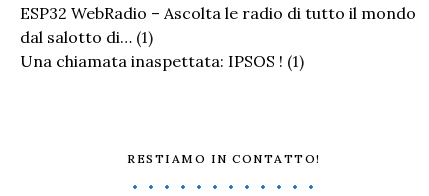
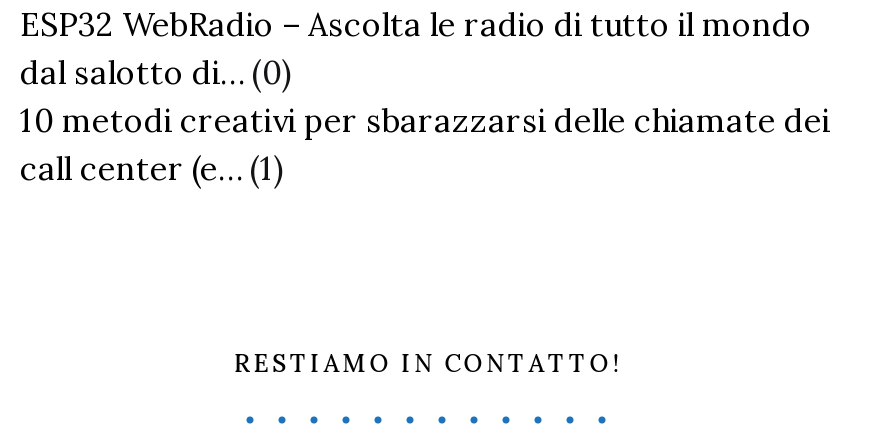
- dal salotto di… (1)
- Una chiamata inaspettata: IPSOS ! (1)
+ dal salotto di… (0)
+ 10 metodi creativi per sbarazzarsi delle chiamate dei
+ call center (e… (1)
